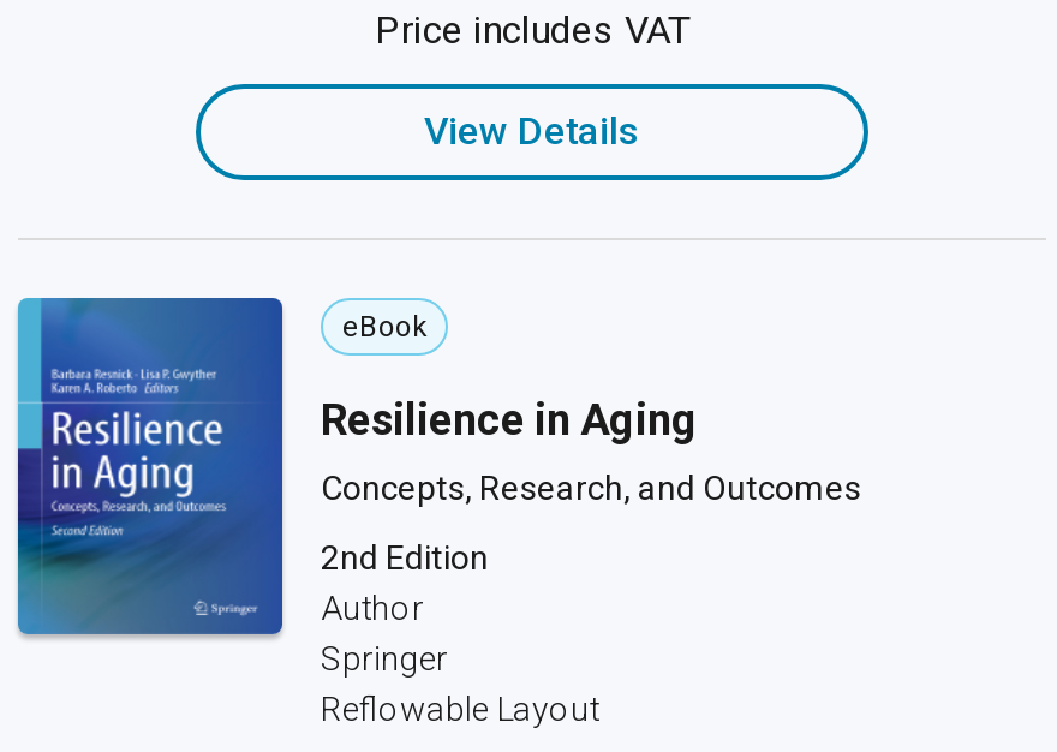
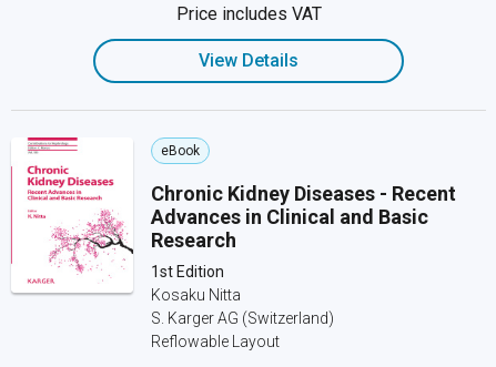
- [image]
- Resilience in Aging
- Concepts, Research, and Outcomes
- 2nd Edition
- Author
- Springer
+ [image]
+ Chronic Kidney Diseases - Recent
+ Advances in Clinical and Basic
+ Research
+ 1st Edition
+ Kosaku Nitta
+ S. Karger AG (Switzerland)
